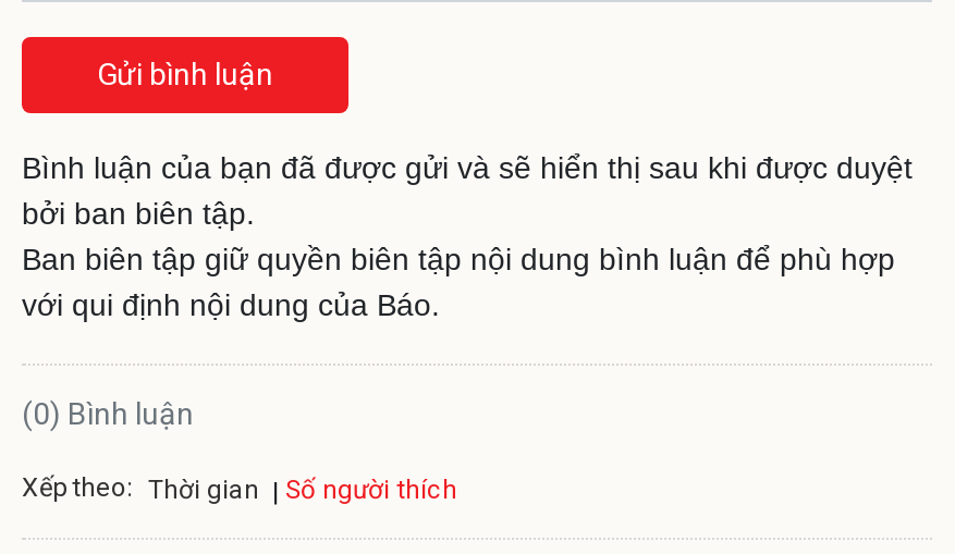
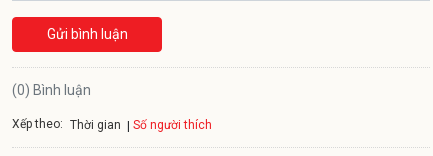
- Bình luận của bạn đã được gửi và sẽ hiển thị sau khi được duyệt
- bởi ban biên tập.
- Ban biên tập giữ quyền biên tập nội dung bình luận để phù hợp
- với qui định nội dung của Báo.
